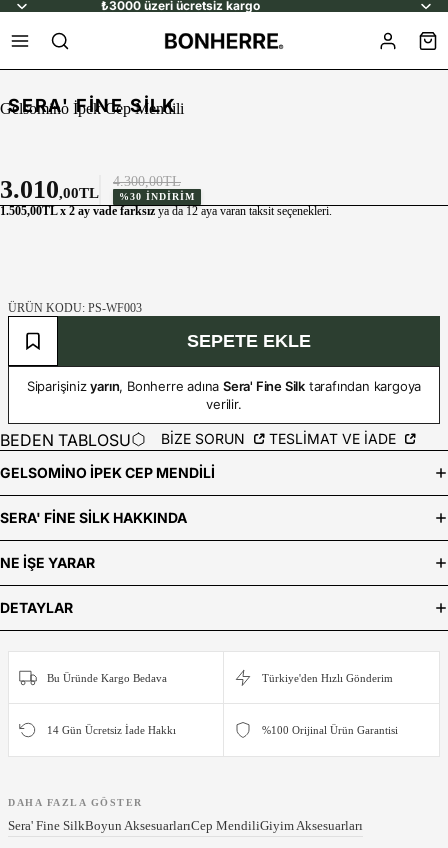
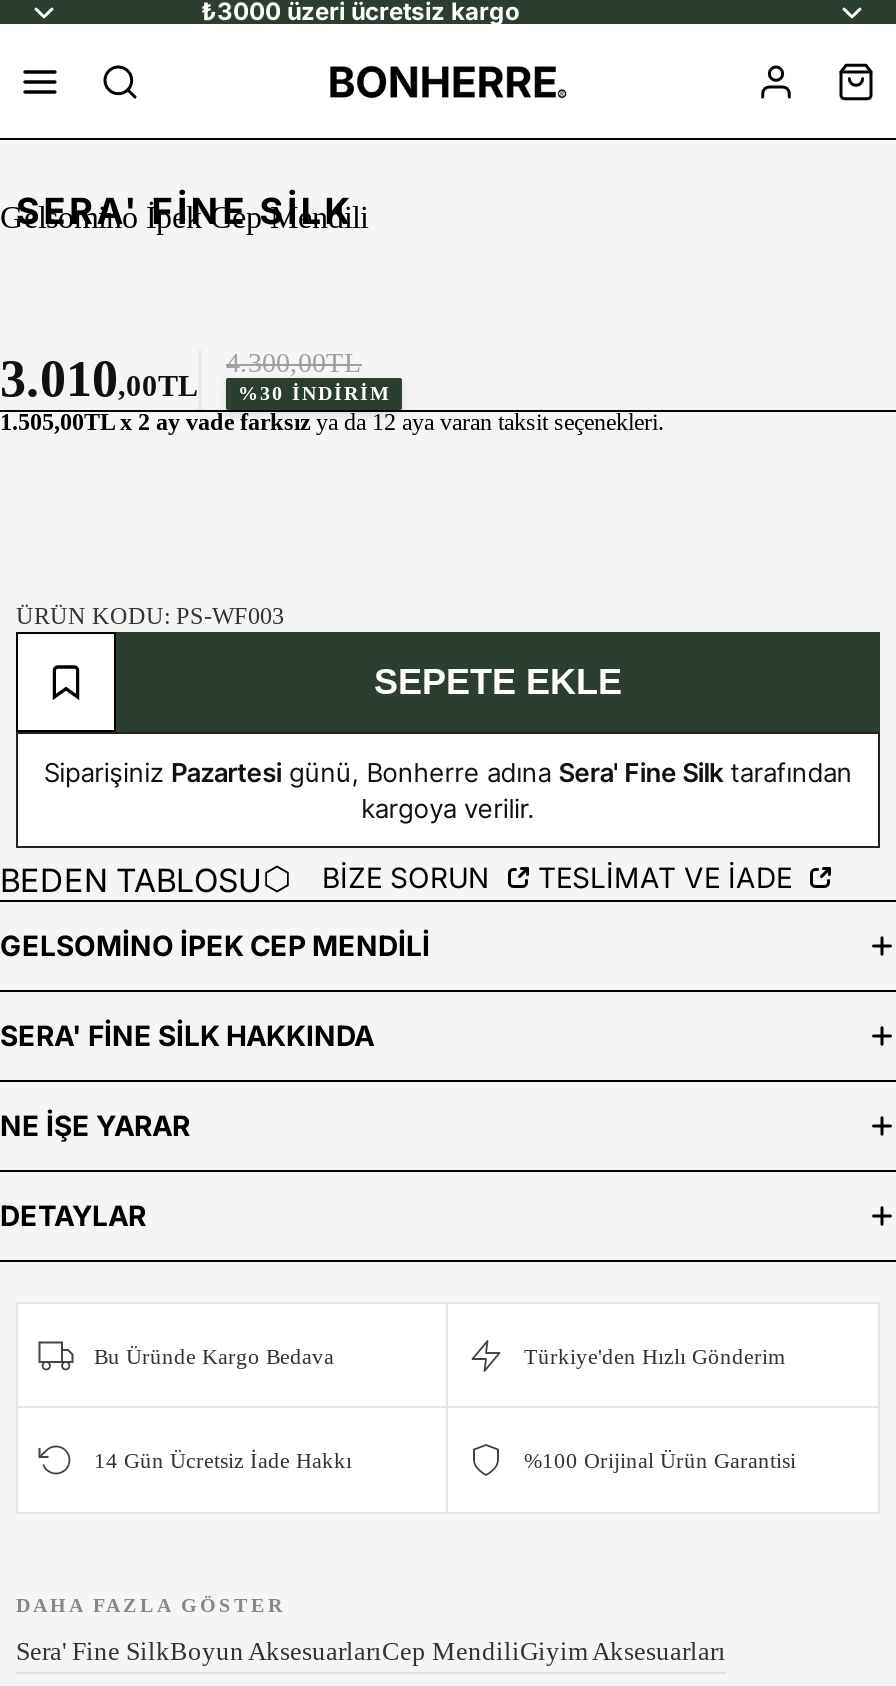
- Siparişiniz yarın, Bonherre adına Sera' Fine Silk tarafından kargoya
- verilir.
+ Siparişiniz Pazartesi günü, Bonherre adına Sera' Fine Silk tarafından
+ kargoya verilir.
